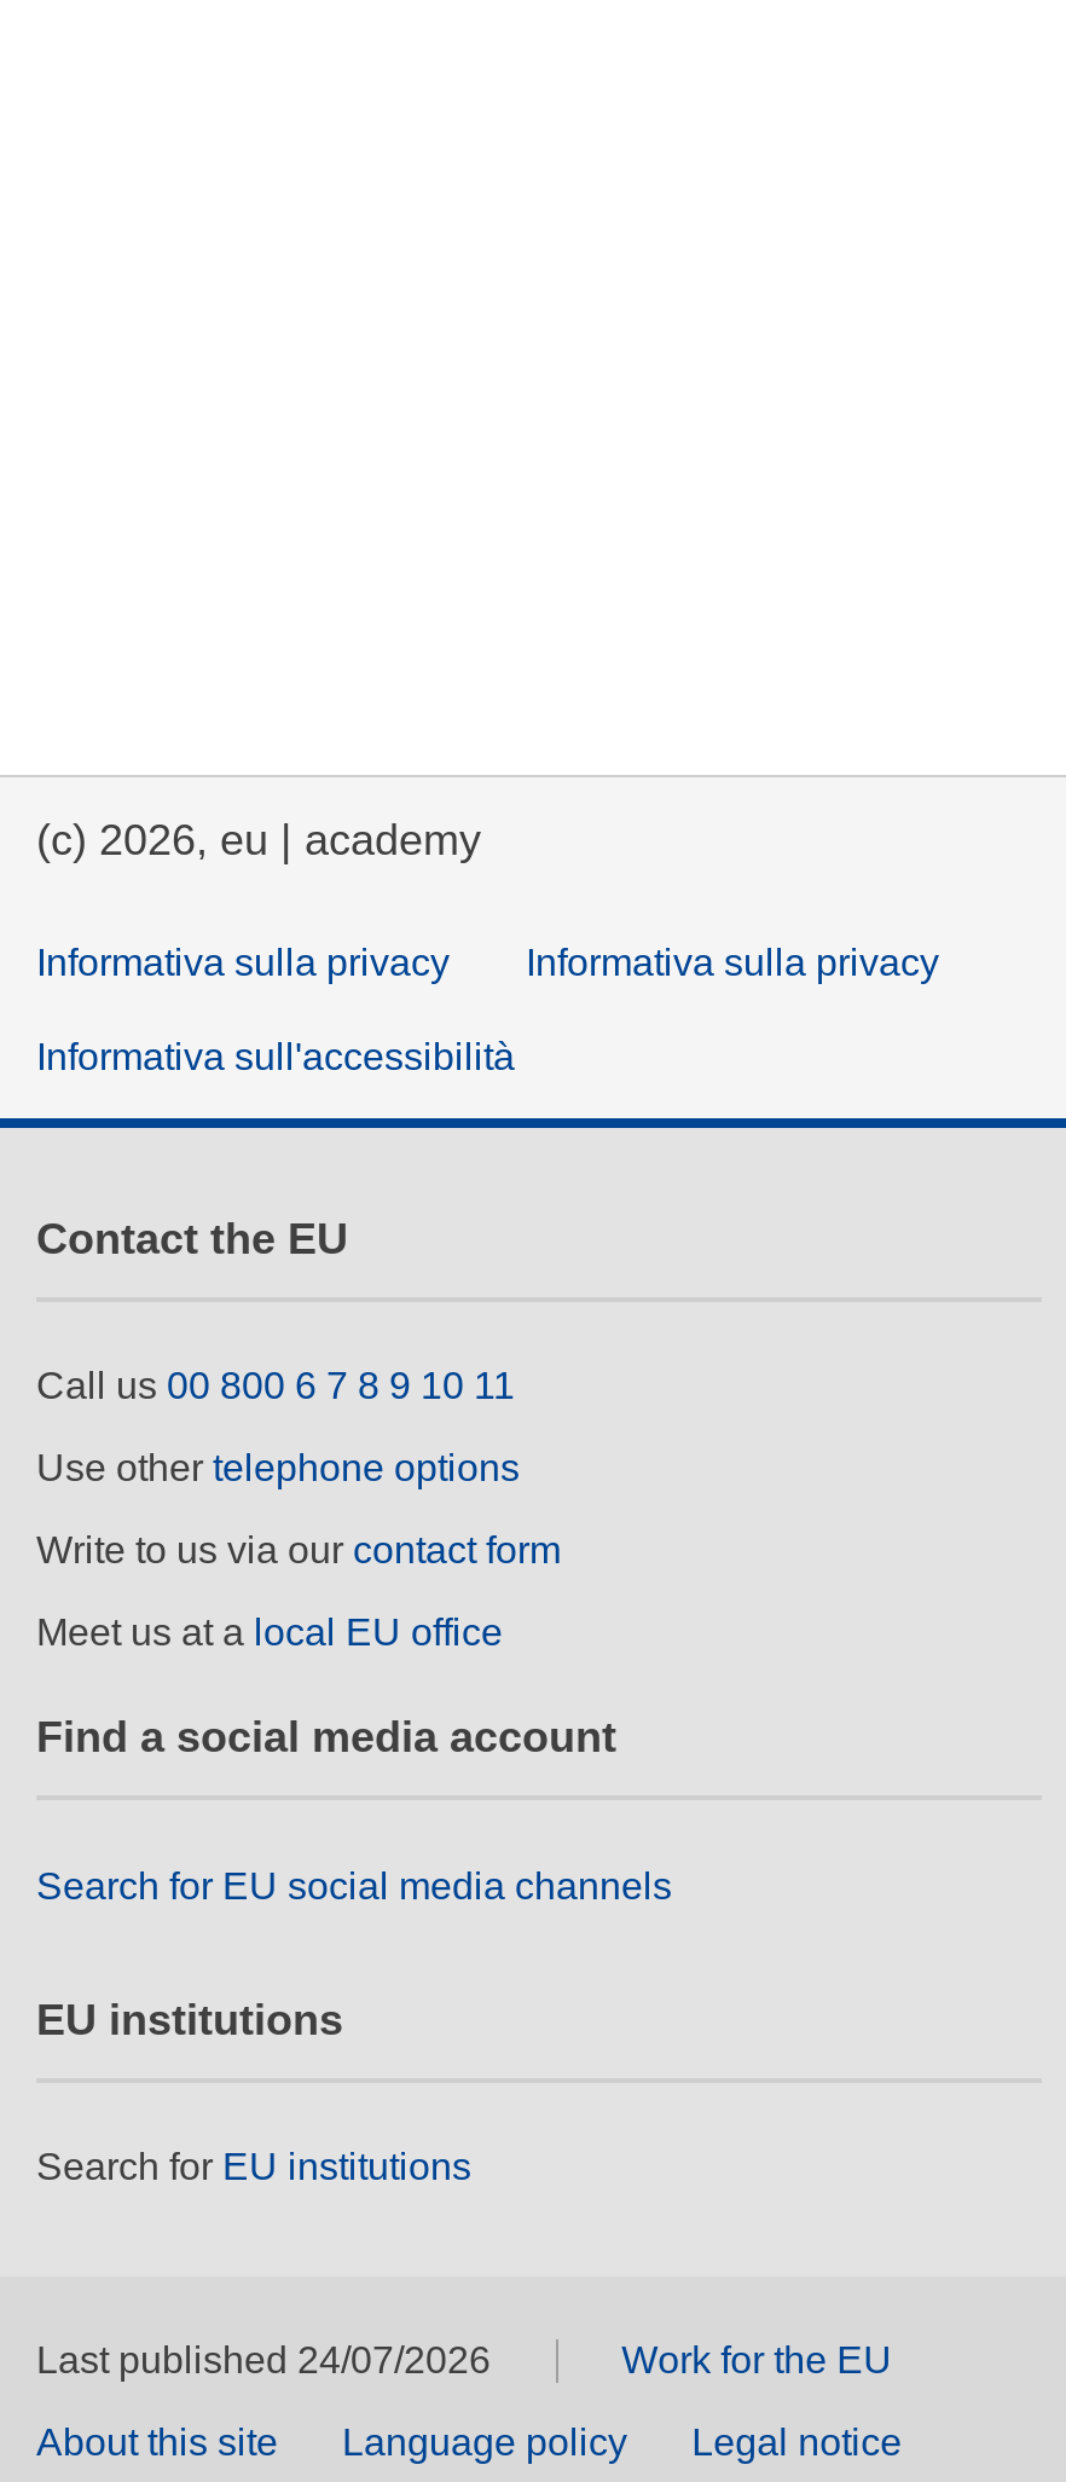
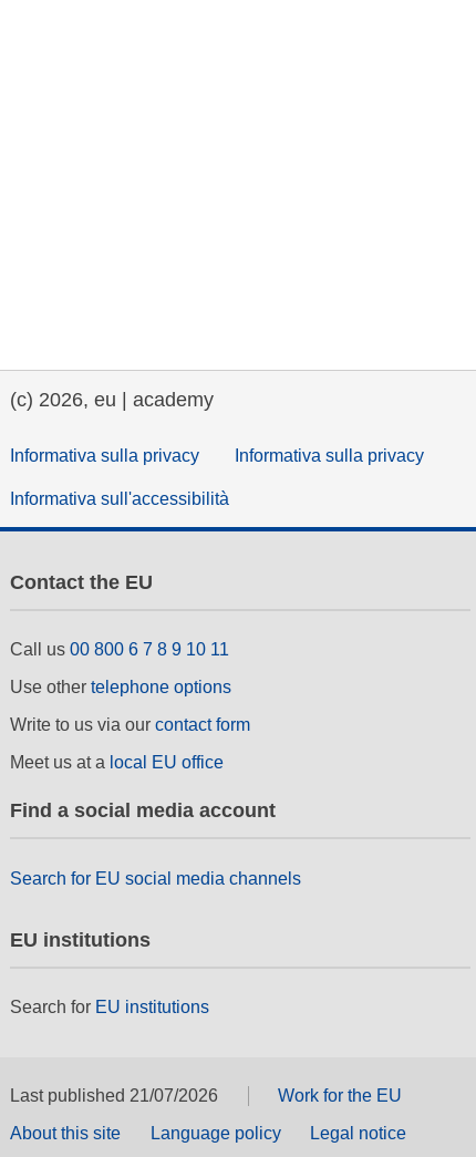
- Last published 24/07/2026
+ Last published 21/07/2026
